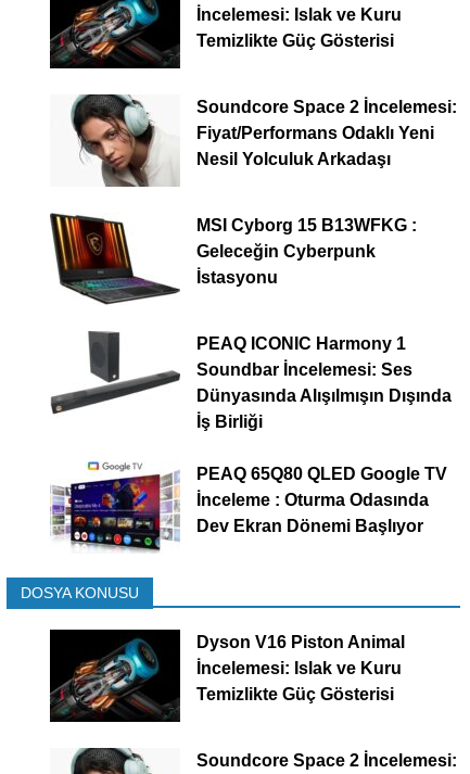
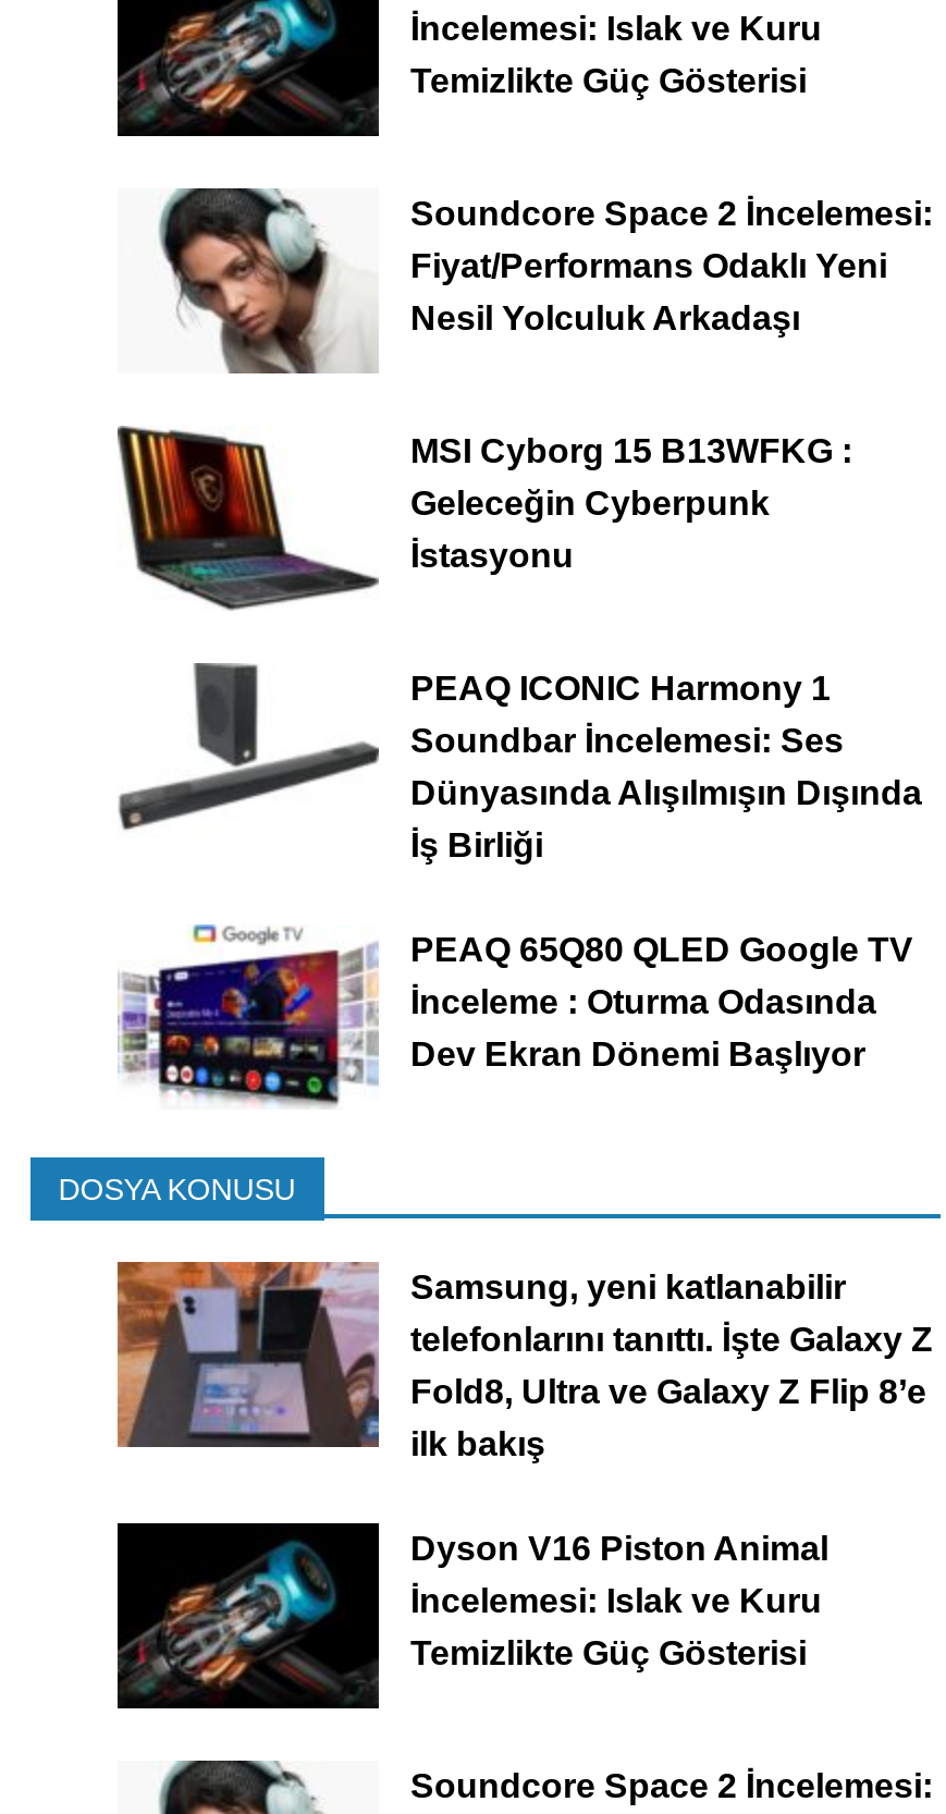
+ [image]
+ Samsung, yeni katlanabilir
+ telefonlarını tanıttı. İşte Galaxy Z
+ Fold8, Ultra ve Galaxy Z Flip 8’e
+ ilk bakış
